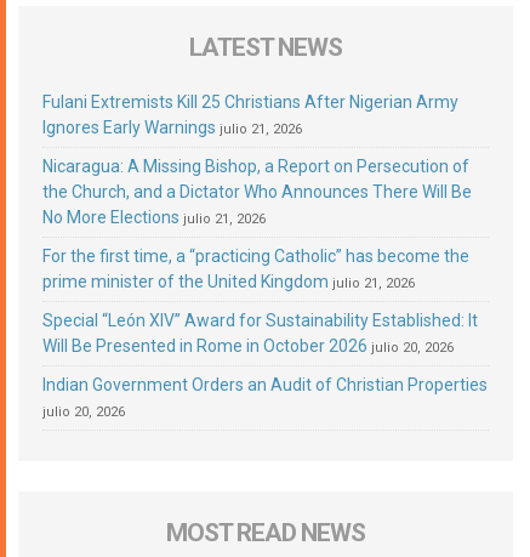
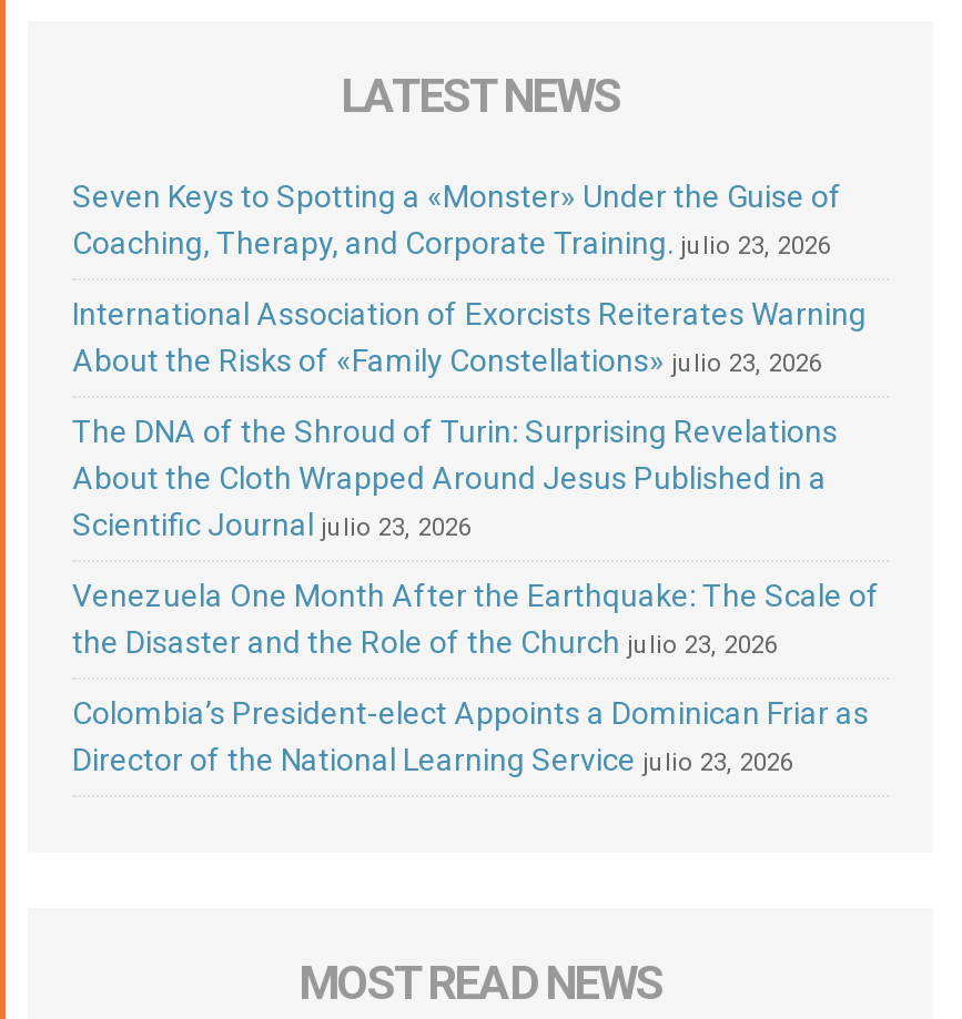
- Fulani Extremists Kill 25 Christians After Nigerian Army
- Ignores Early Warnings julio 21, 2026
- Nicaragua: A Missing Bishop, a Report on Persecution of
- the Church, and a Dictator Who Announces There Will Be
- No More Elections julio 21, 2026
- For the first time, a “practicing Catholic” has become the
- prime minister of the United Kingdom julio 21, 2026
- Special “León XIV” Award for Sustainability Established: It
- Will Be Presented in Rome in October 2026 julio 20, 2026
- Indian Government Orders an Audit of Christian Properties
- julio 20, 2026
+ Seven Keys to Spotting a «Monster» Under the Guise of
+ Coaching, Therapy, and Corporate Training. julio 23, 2026
+ International Association of Exorcists Reiterates Warning
+ About the Risks of «Family Constellations» julio 23, 2026
+ The DNA of the Shroud of Turin: Surprising Revelations
+ About the Cloth Wrapped Around Jesus Published in a
+ Scientific Journal julio 23, 2026
+ Venezuela One Month After the Earthquake: The Scale of
+ the Disaster and the Role of the Church julio 23, 2026
+ Colombia’s President-elect Appoints a Dominican Friar as
+ Director of the National Learning Service julio 23, 2026
